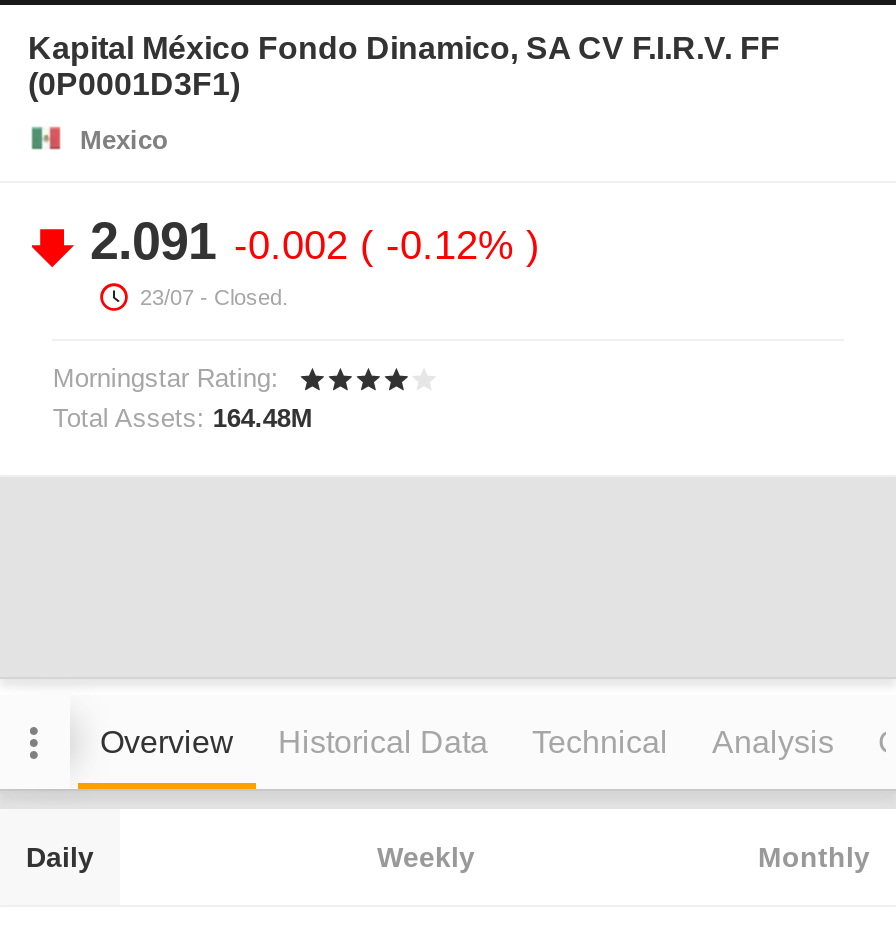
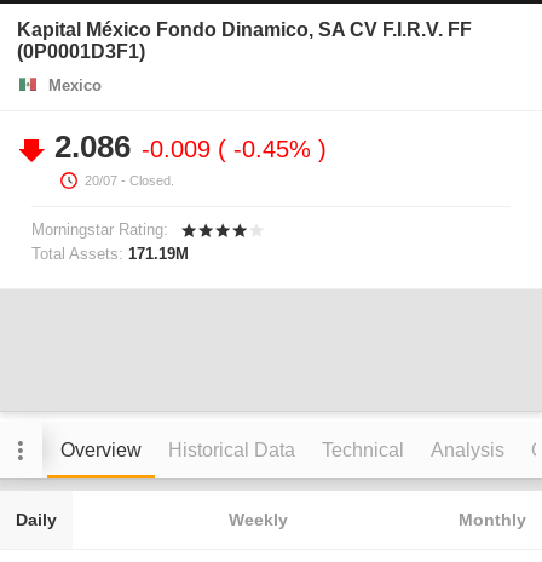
- 2.091 -0.002 -0.12%
+ 2.086 -0.009 -0.45%

- 23/07 - Closed.
+ 20/07 - Closed.

- Total Assets: 164.48M
+ Total Assets: 171.19M
